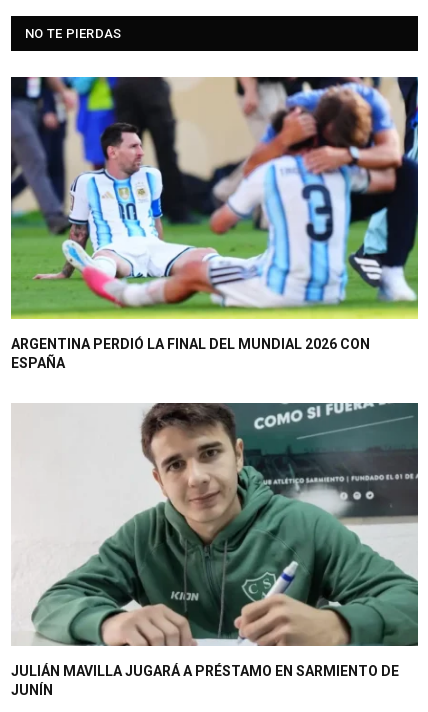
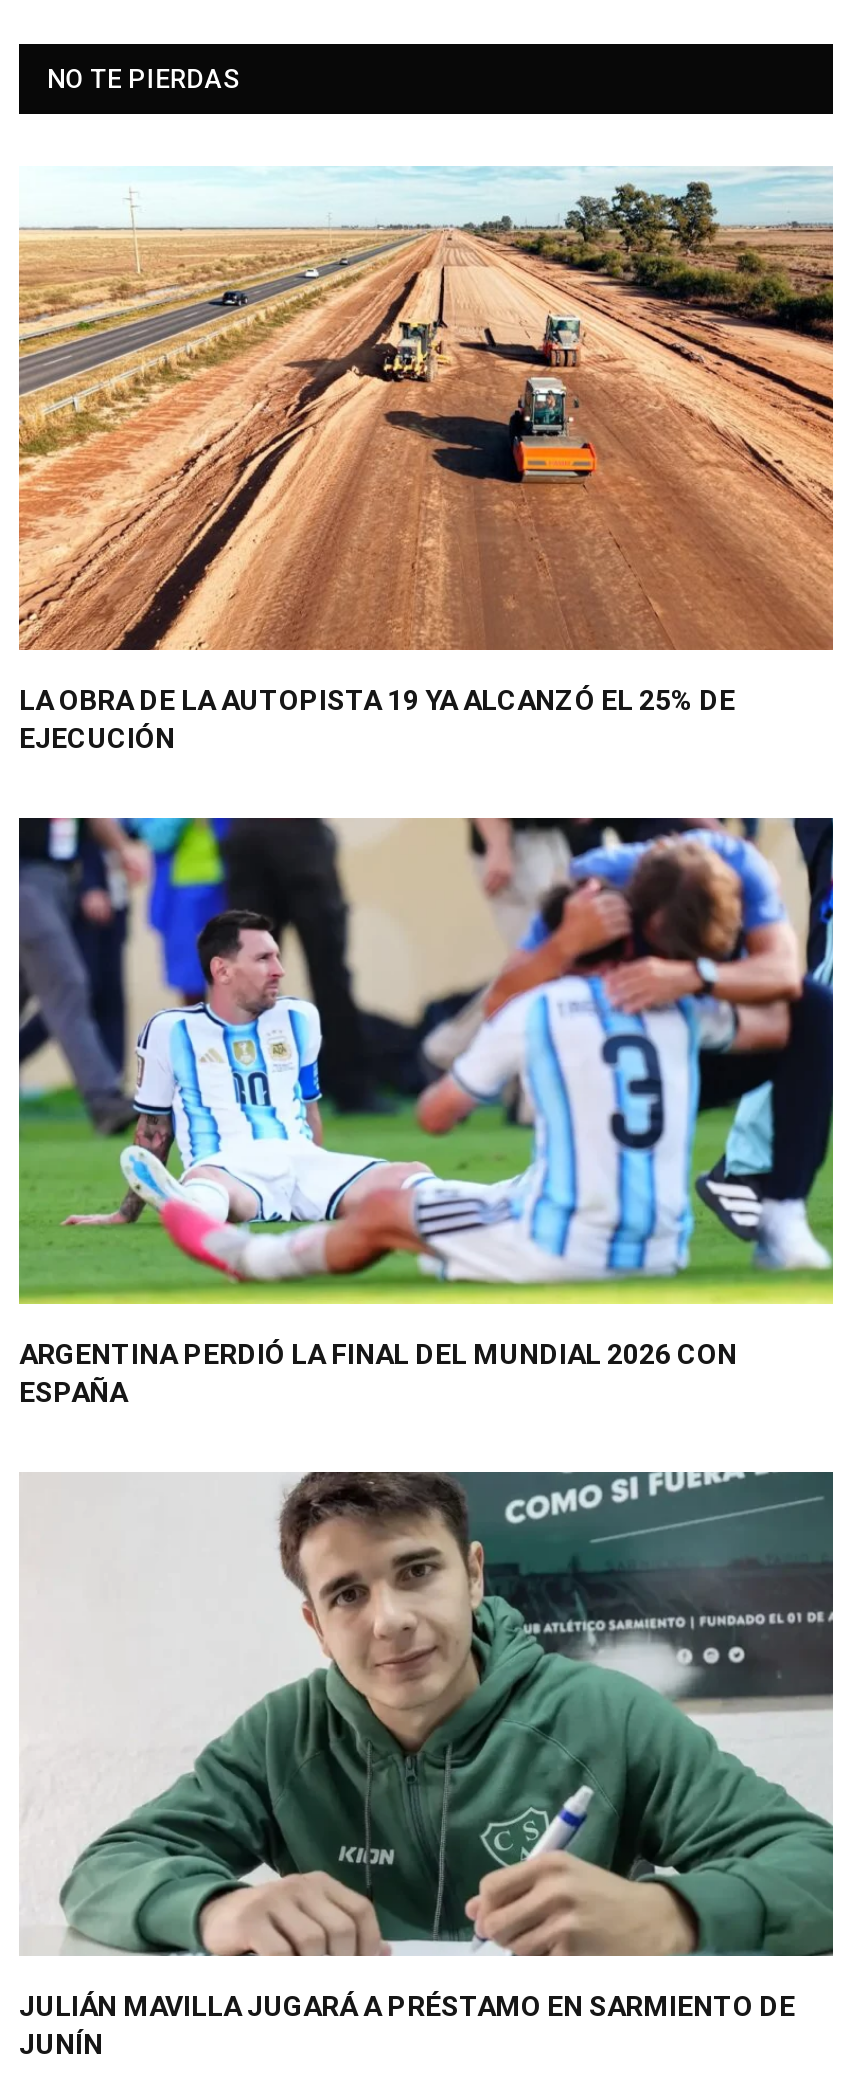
+ [image]
+ LA OBRA DE LA AUTOPISTA 19 YA ALCANZÓ EL 25% DE
+ EJECUCIÓN
